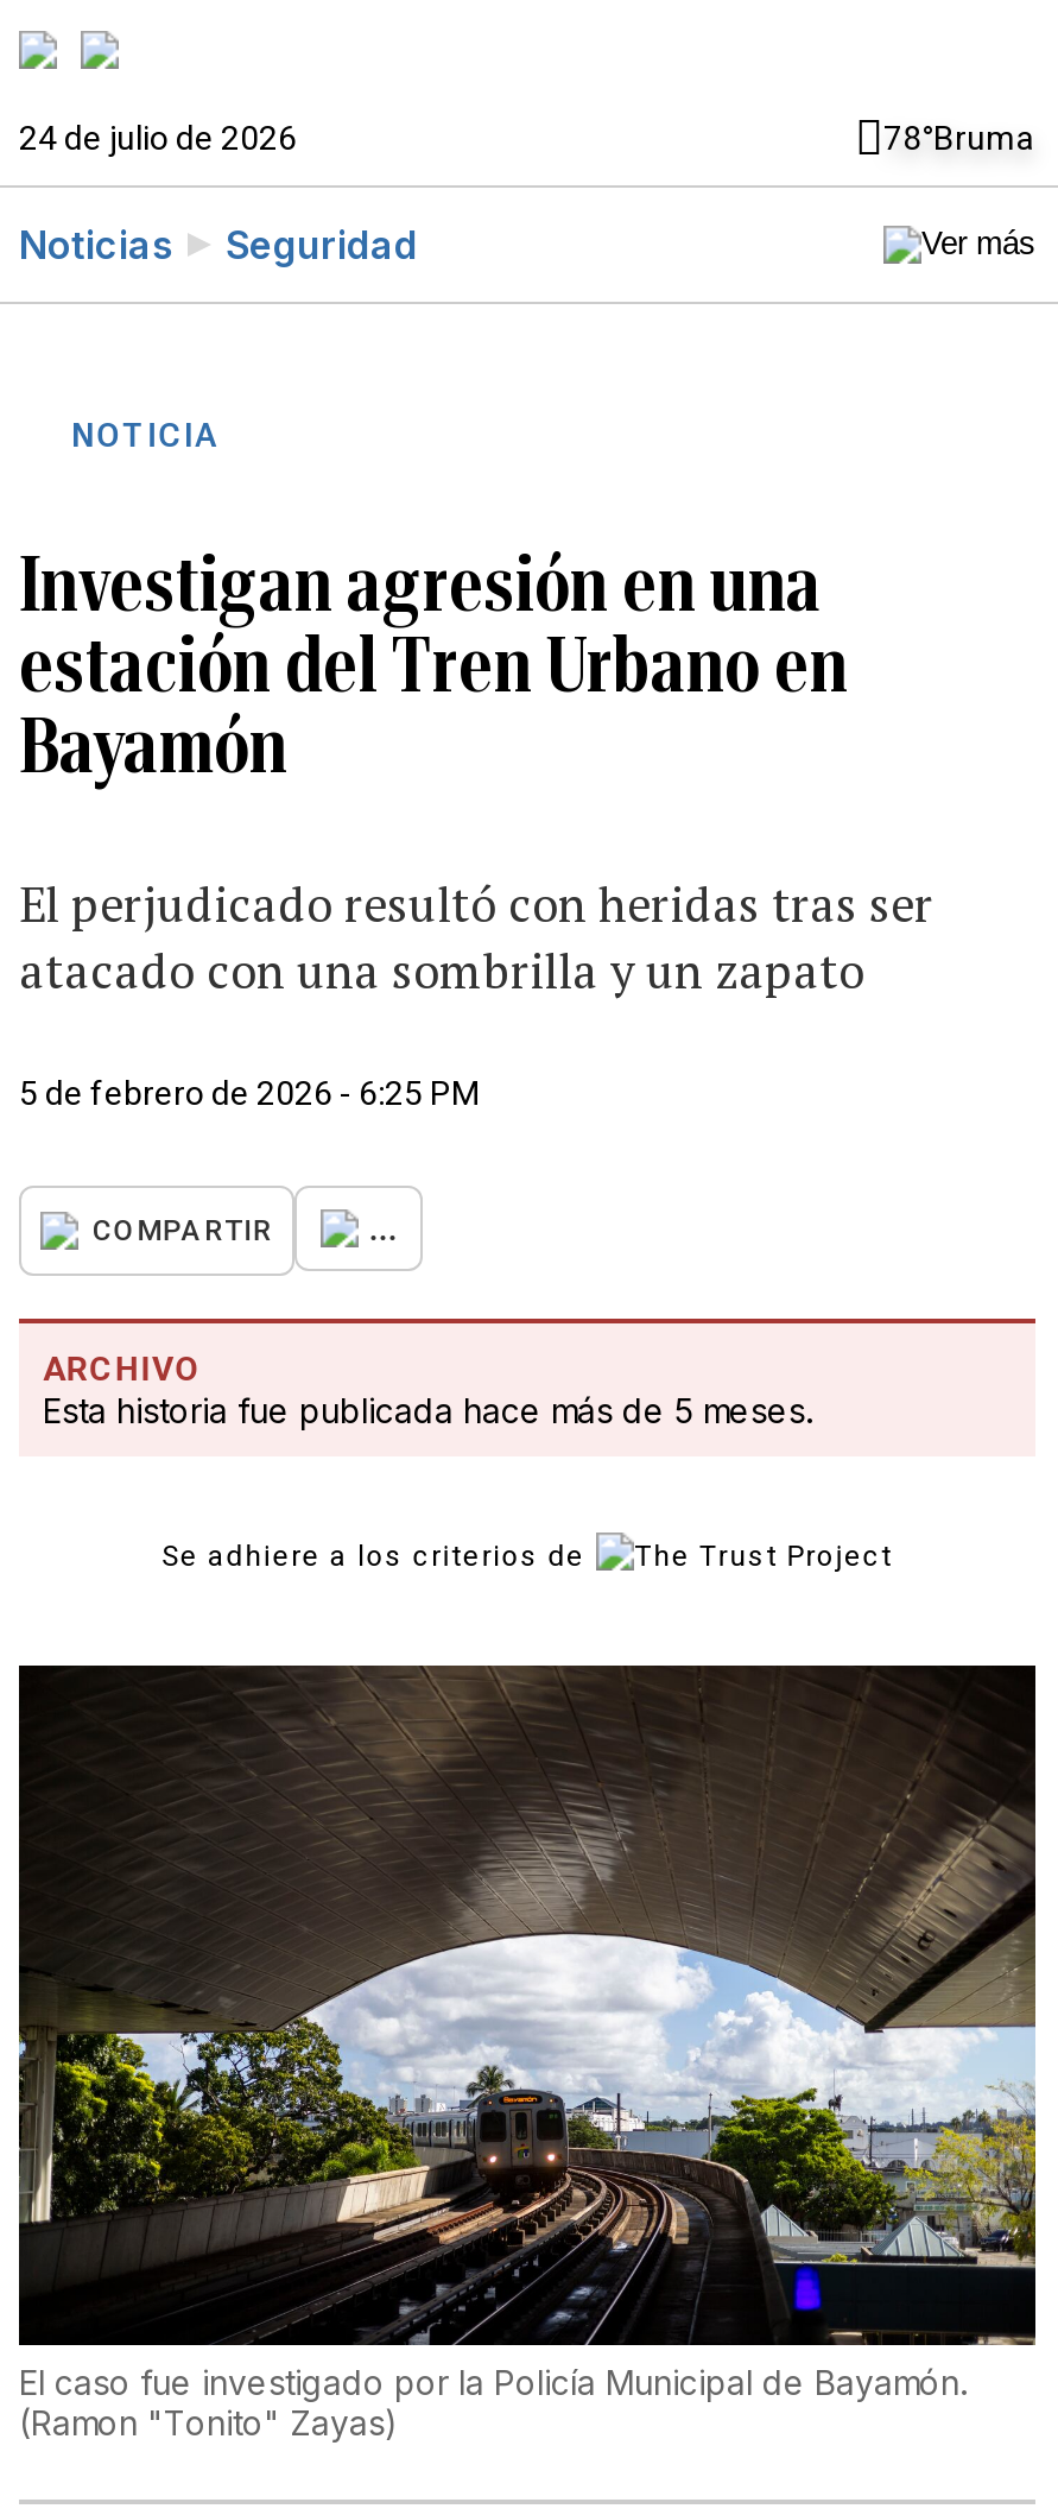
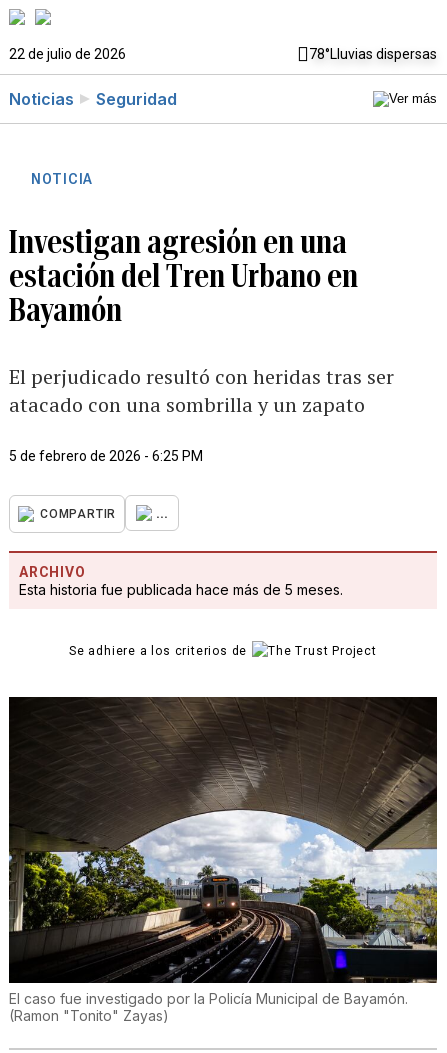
- 24 de julio de 2026
- 78°Bruma
+ 22 de julio de 2026
+ 78°Lluvias dispersas
